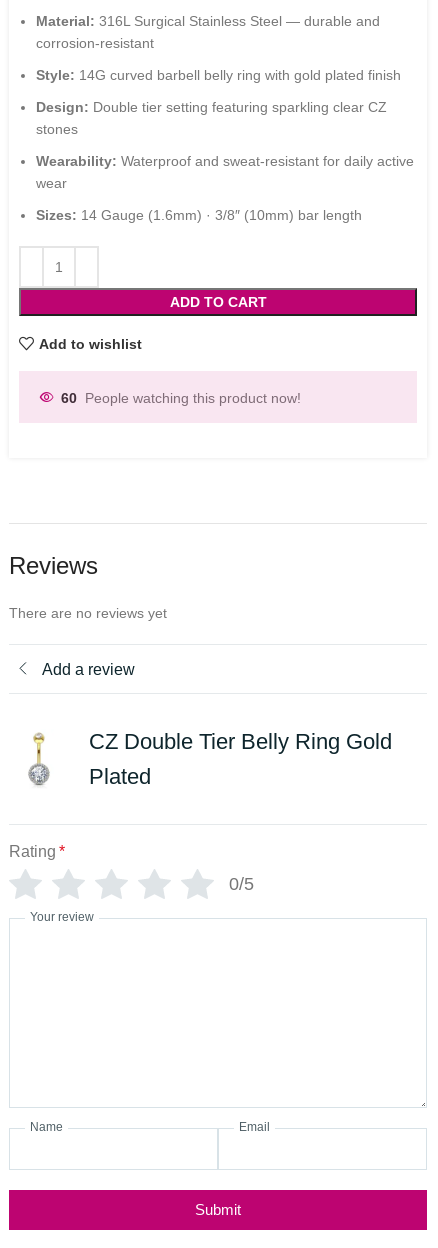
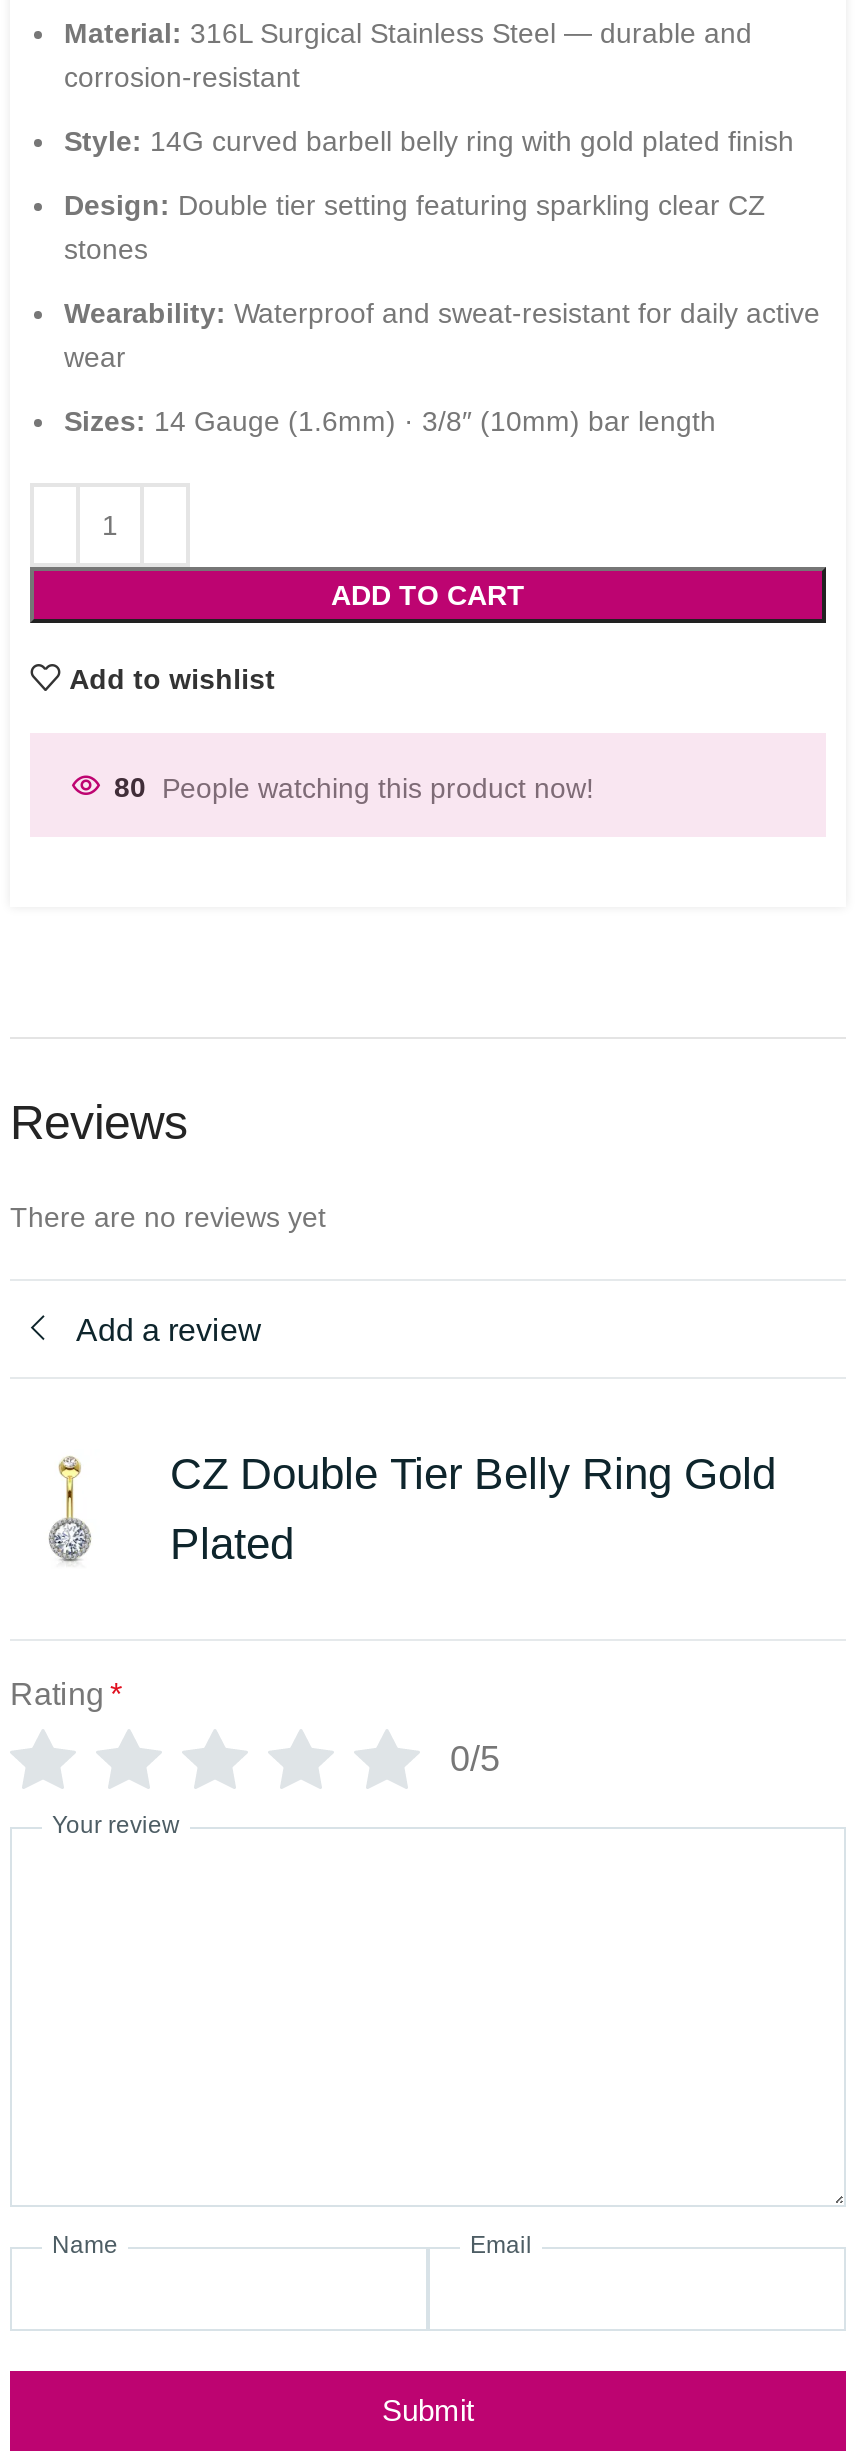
- 60 People watching this product now!
+ 80 People watching this product now!
